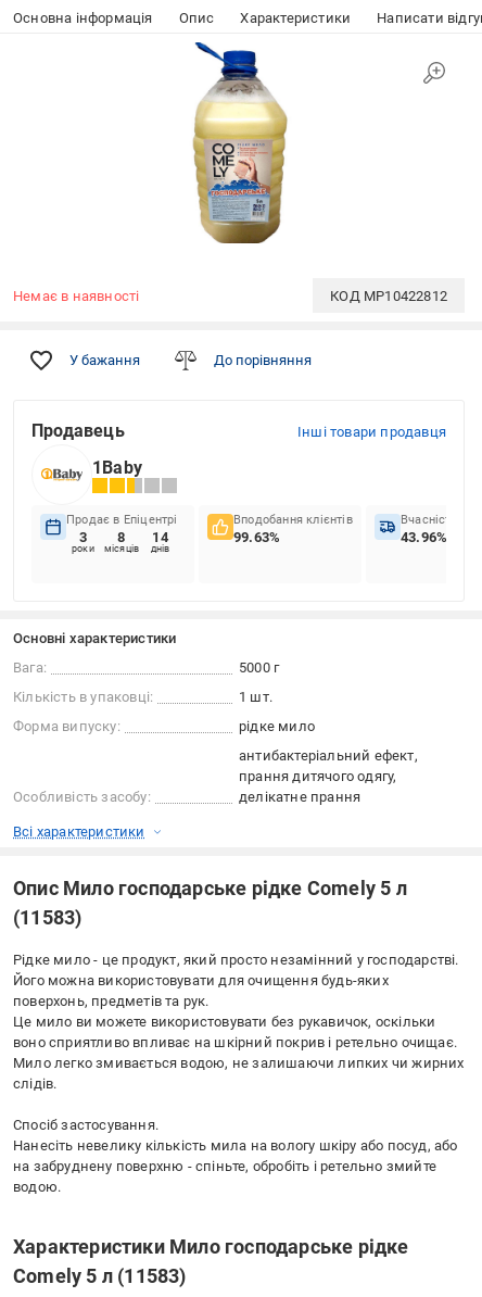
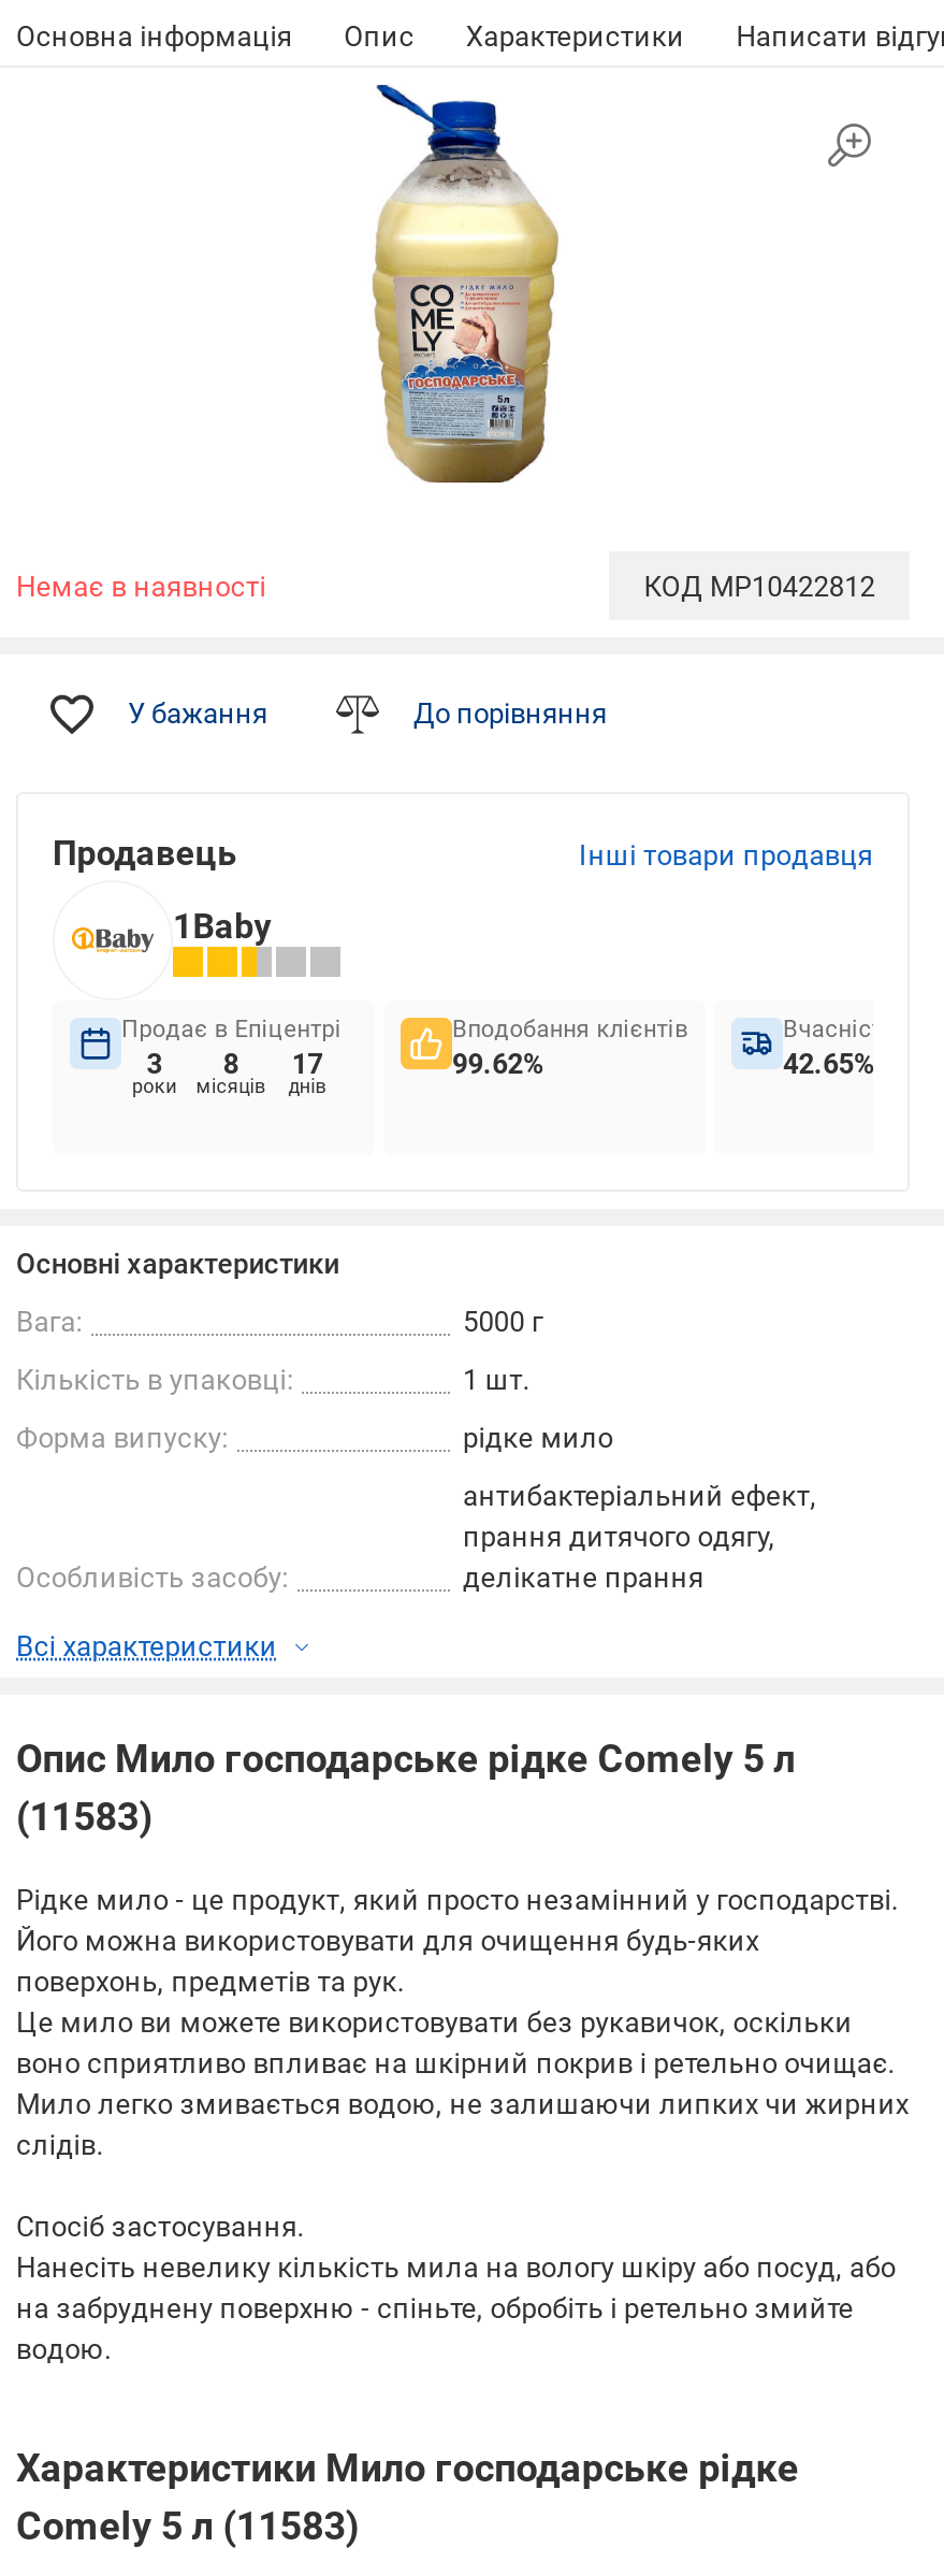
- 3 8 14
+ 3 8 17

- 99.63%
+ 99.62%

- 43.96%
+ 42.65%
